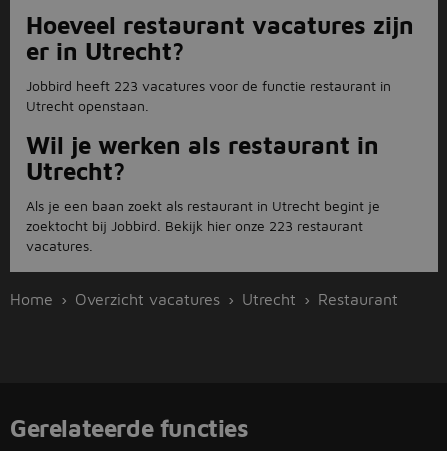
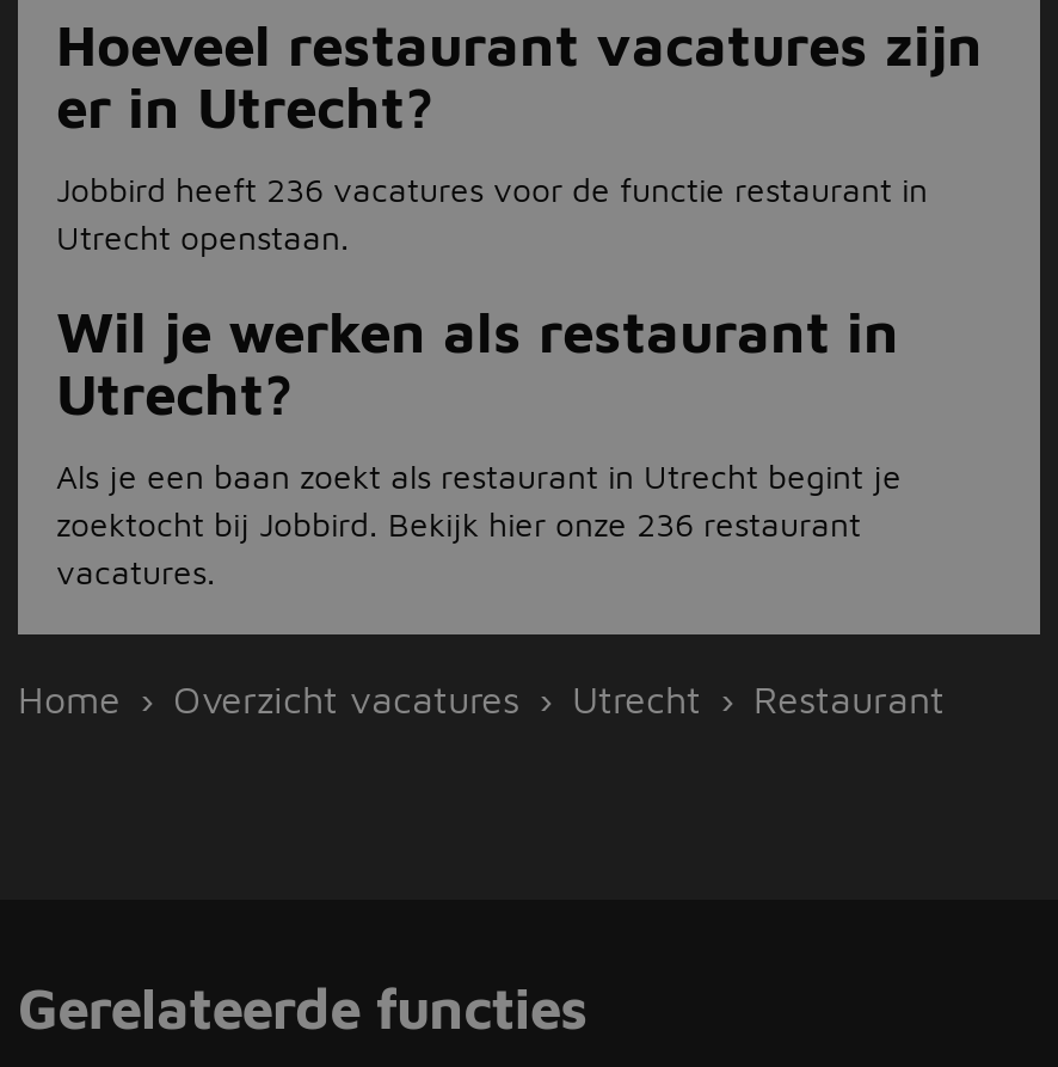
- Jobbird heeft 223 vacatures voor de functie restaurant in
+ Jobbird heeft 236 vacatures voor de functie restaurant in

- zoektocht bij Jobbird. Bekijk hier onze 223 restaurant
+ zoektocht bij Jobbird. Bekijk hier onze 236 restaurant
